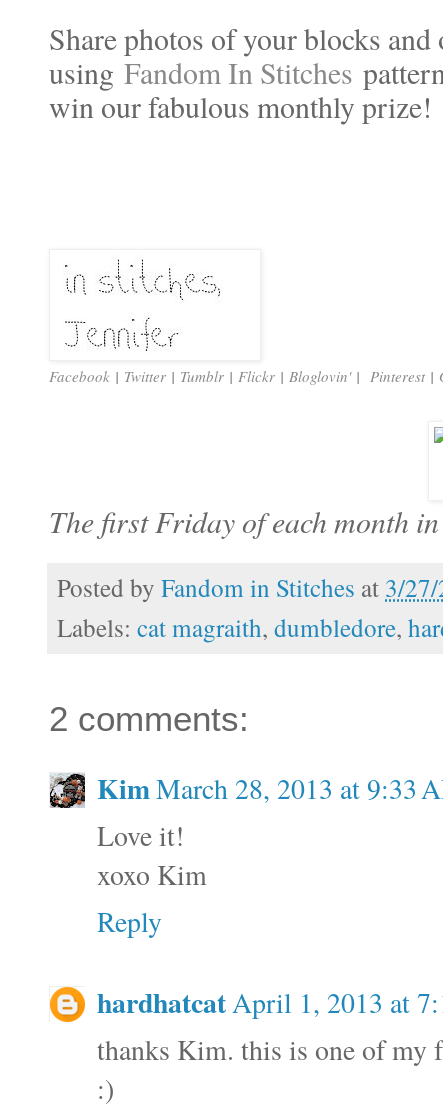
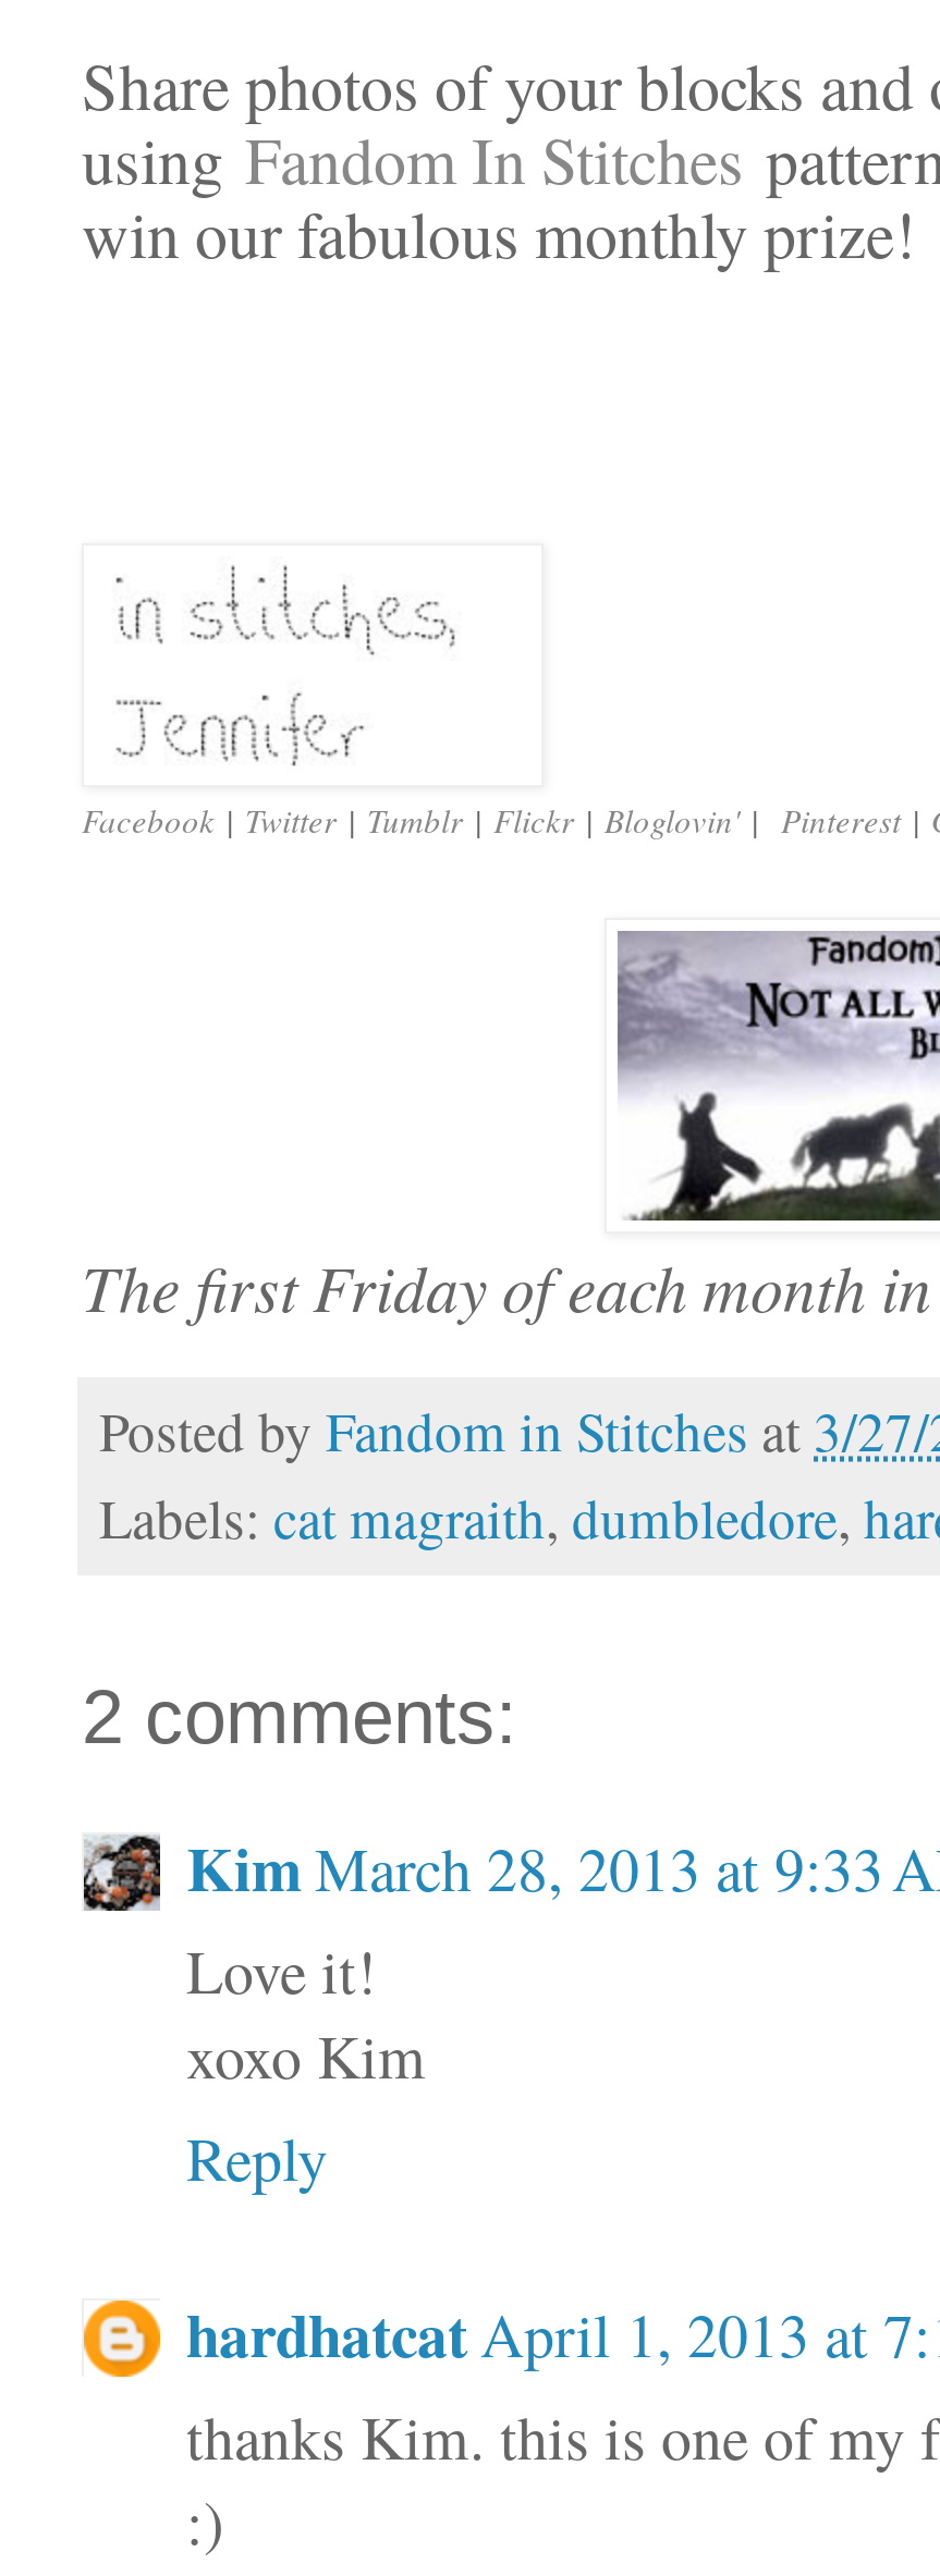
+ [image]
